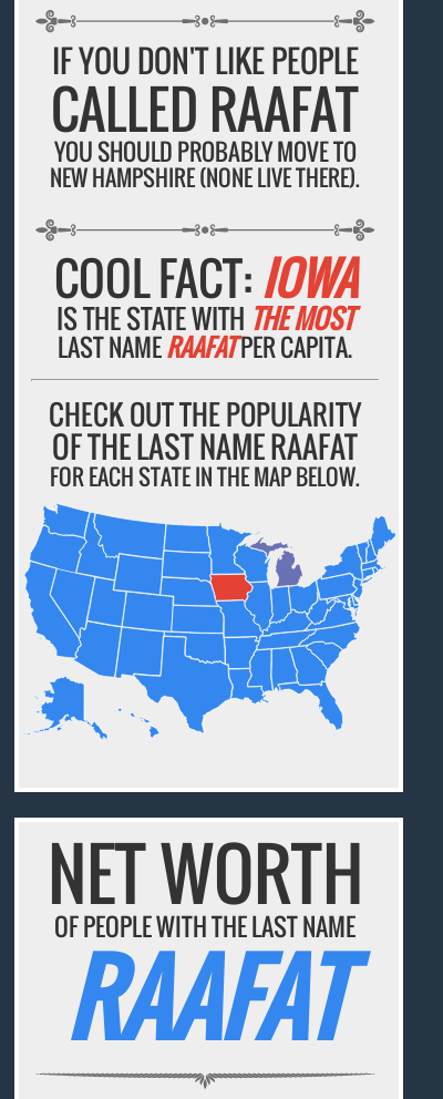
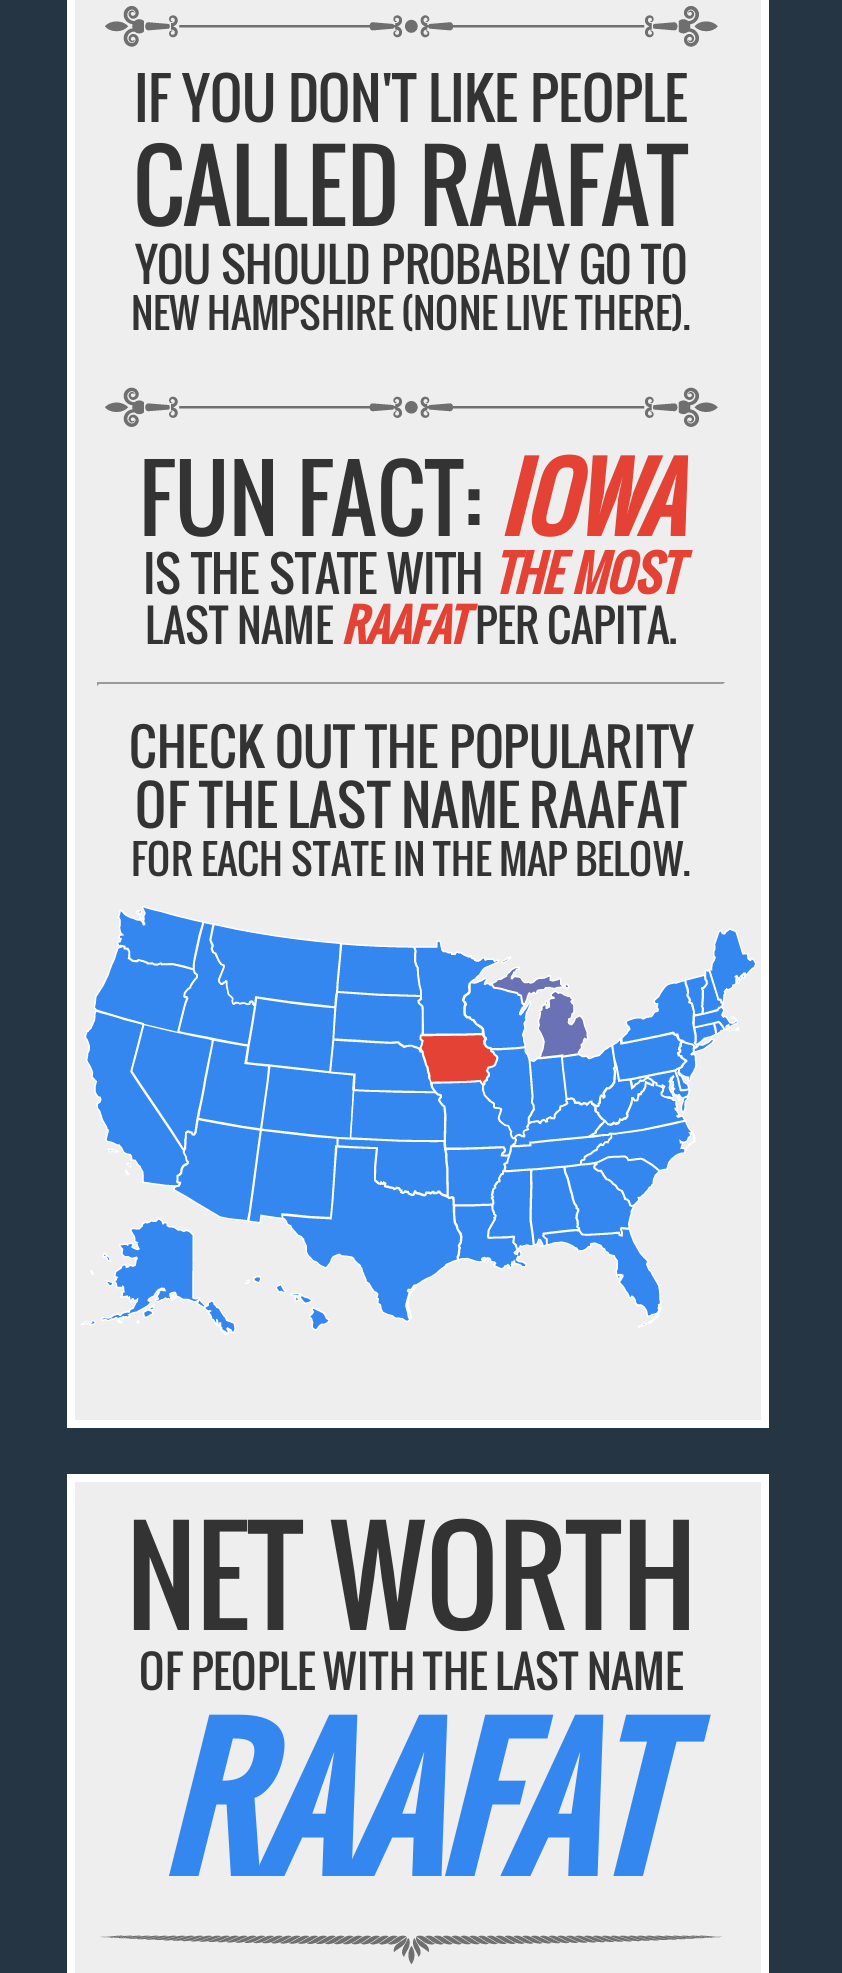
- YOU SHOULD PROBABLY MOVE TO
+ YOU SHOULD PROBABLY GO TO

- COOL FACT: IOWA
+ FUN FACT: IOWA
